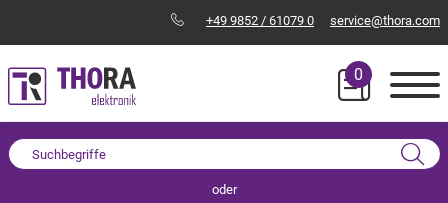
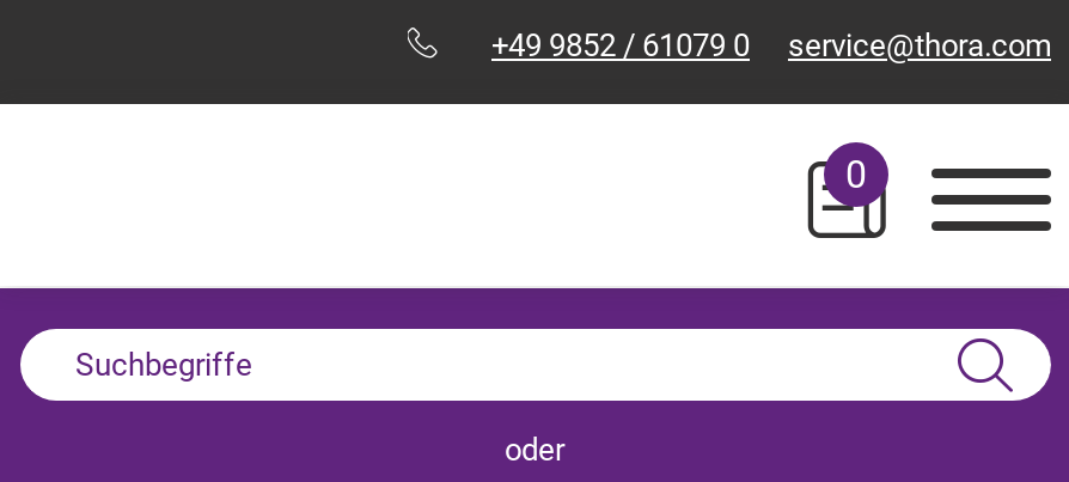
- [image]

- [image]
